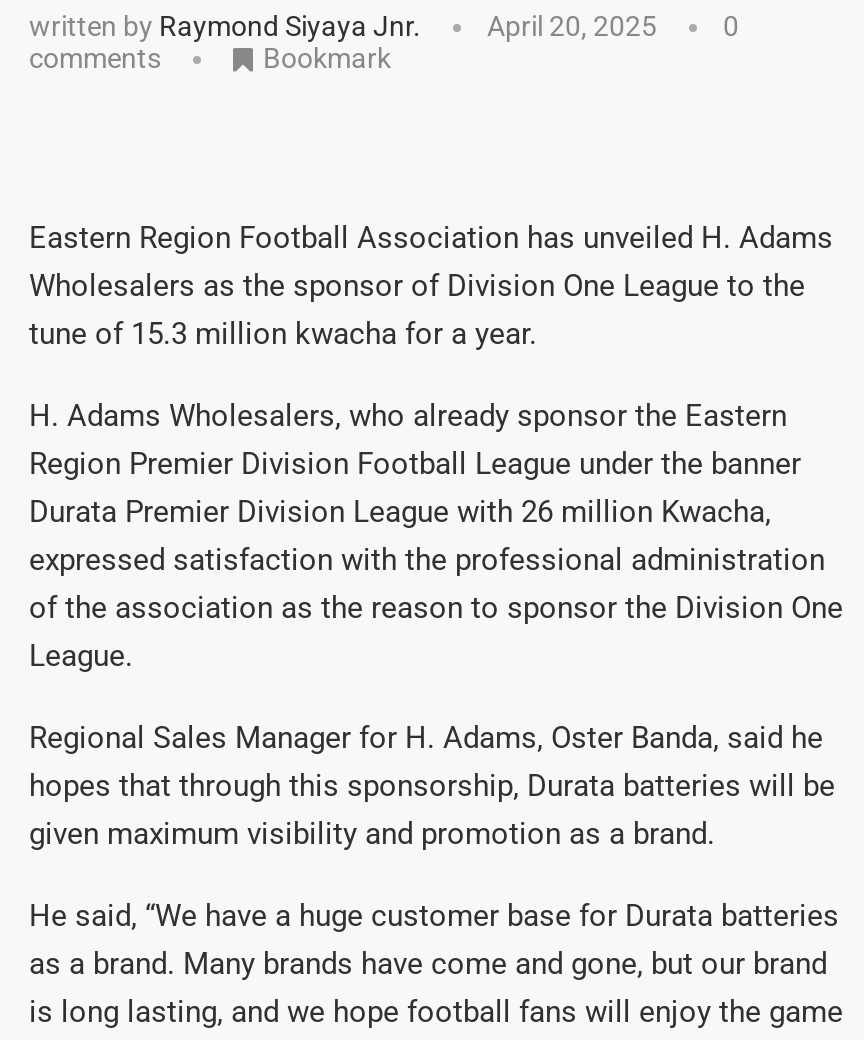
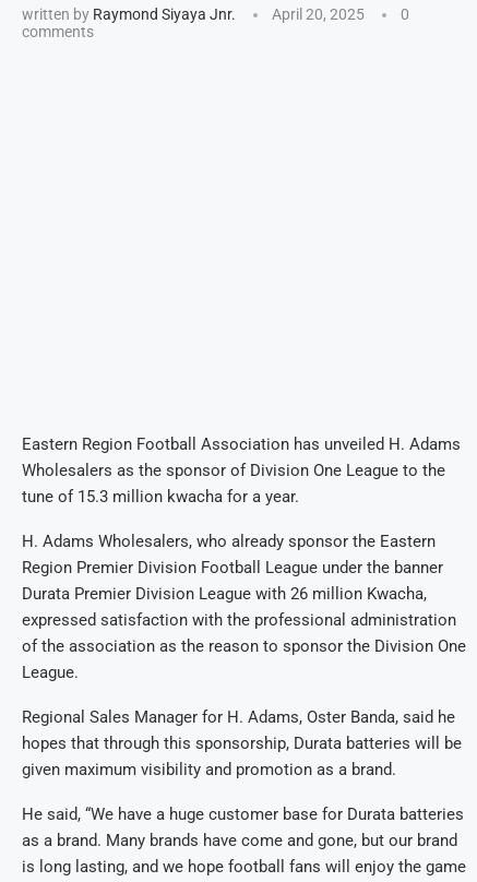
- Bookmark
